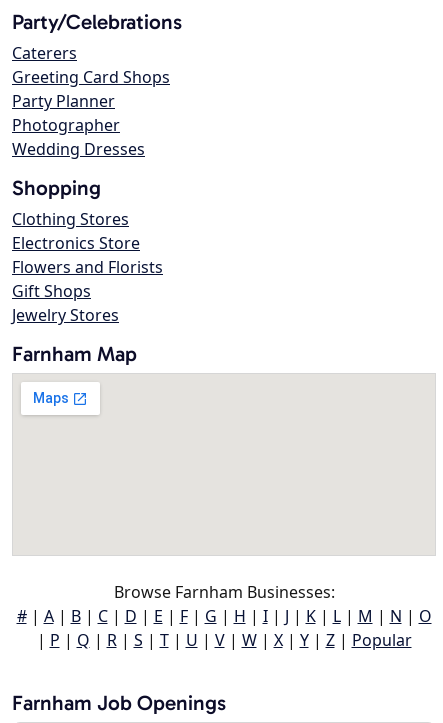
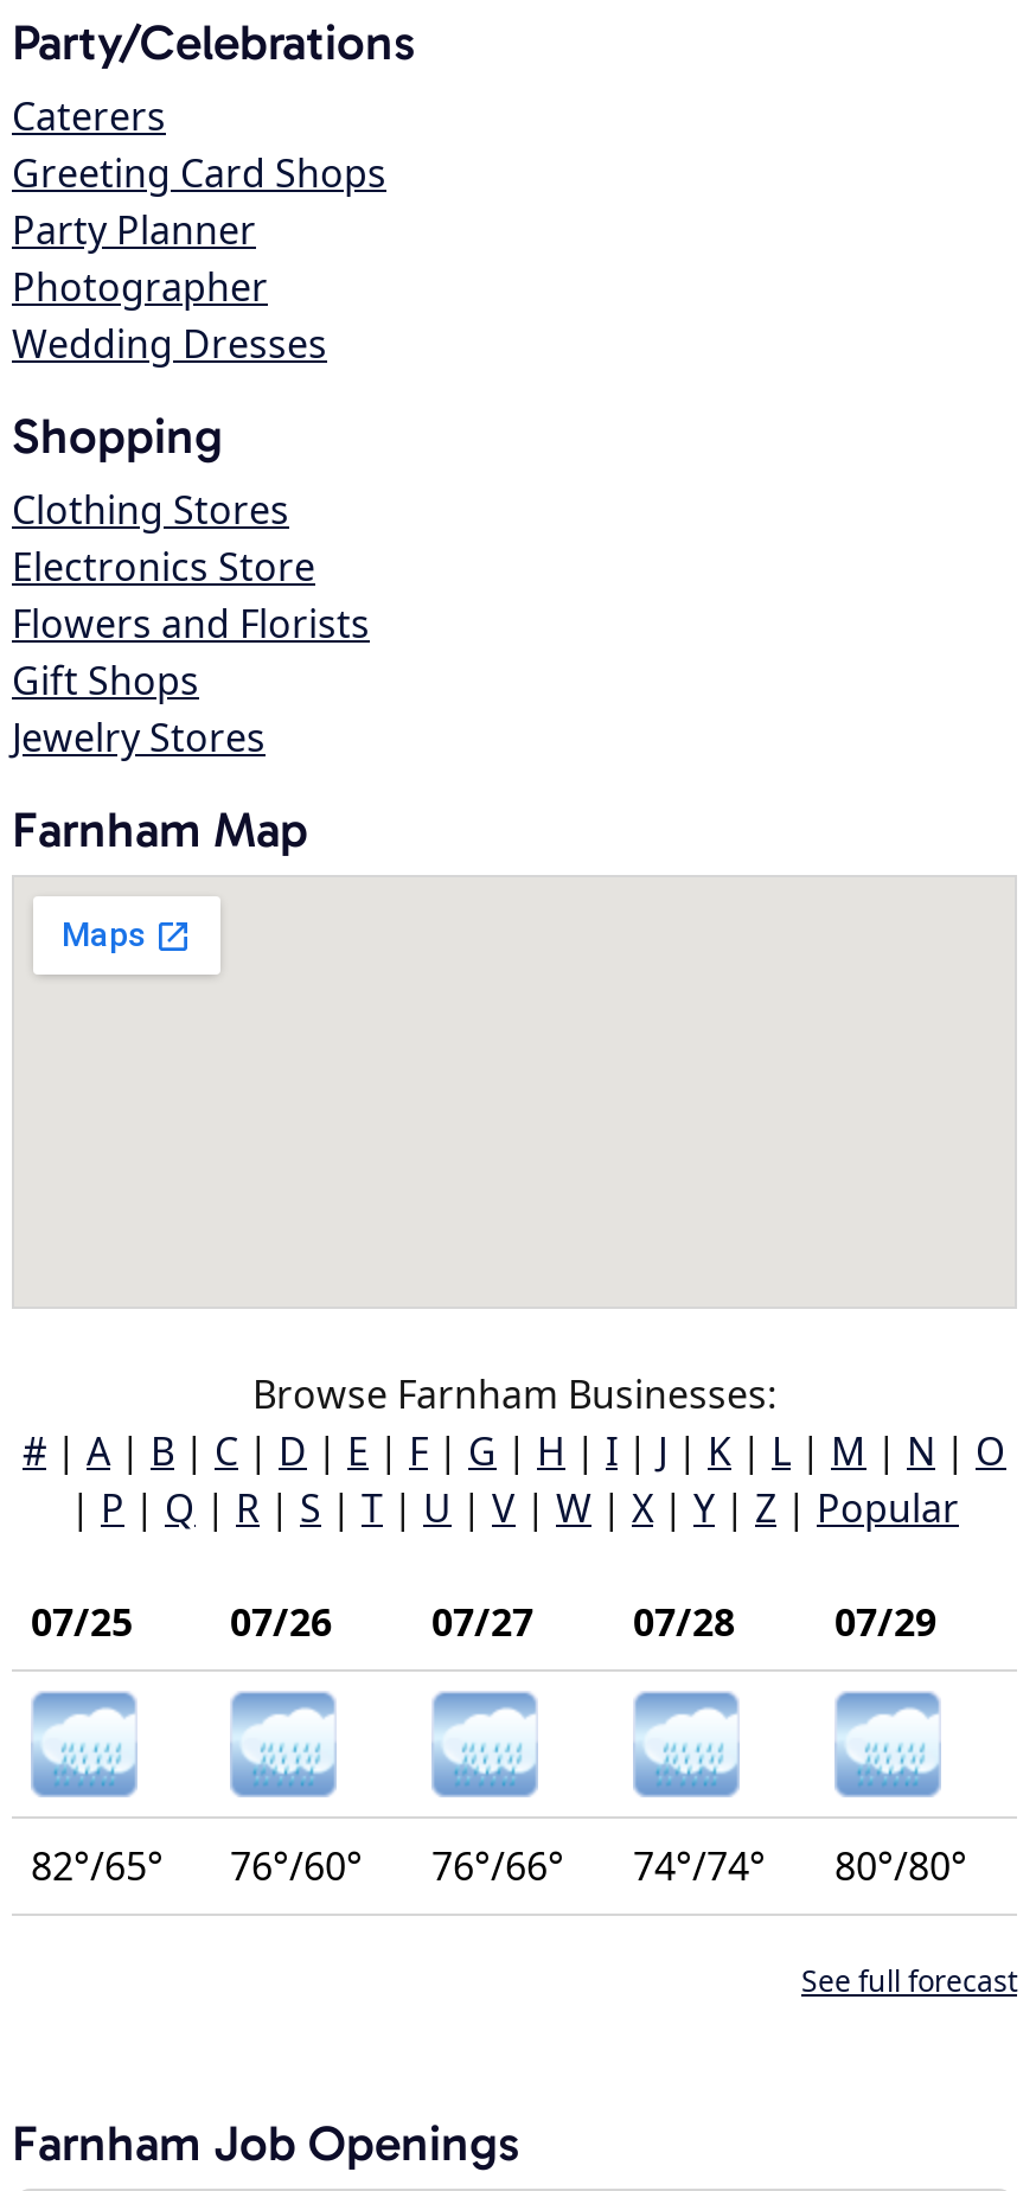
+ 07/25
+ 07/26
+ 07/27
+ 07/28
+ 07/29

+ [image]
+ 82°/65°
+ 76°/60°
+ 76°/66°
+ 74°/74°
+ 80°/80°
+ See full forecast

+ [image]

+ [image]

+ [image]

+ [image]
